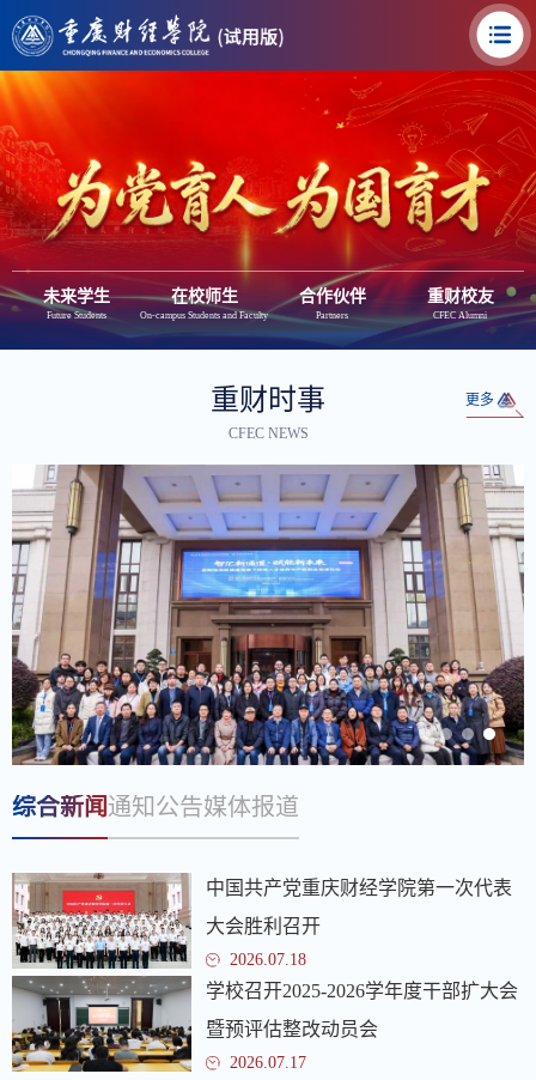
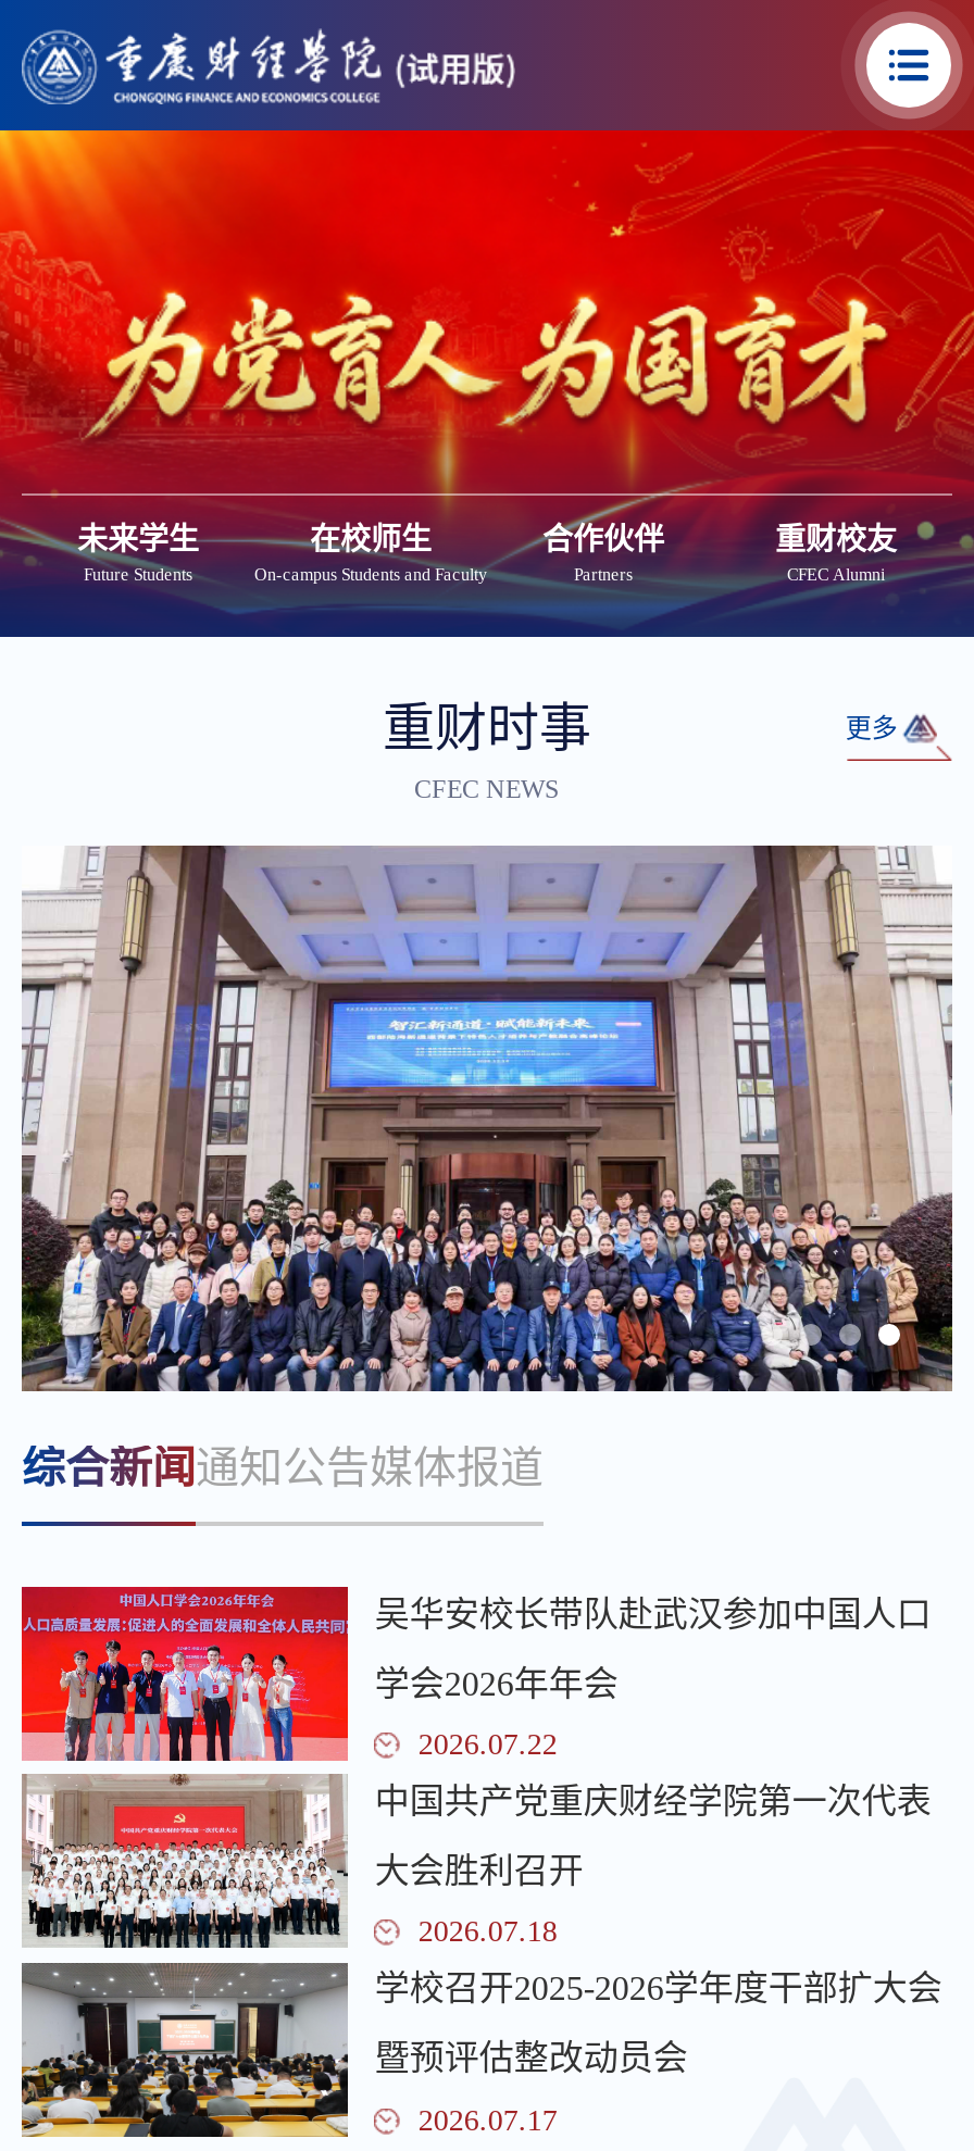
+ [image]
+ 吴华安校长带队赴武汉参加中国人口
+ 学会2026年年会
+ 2026.07.22
